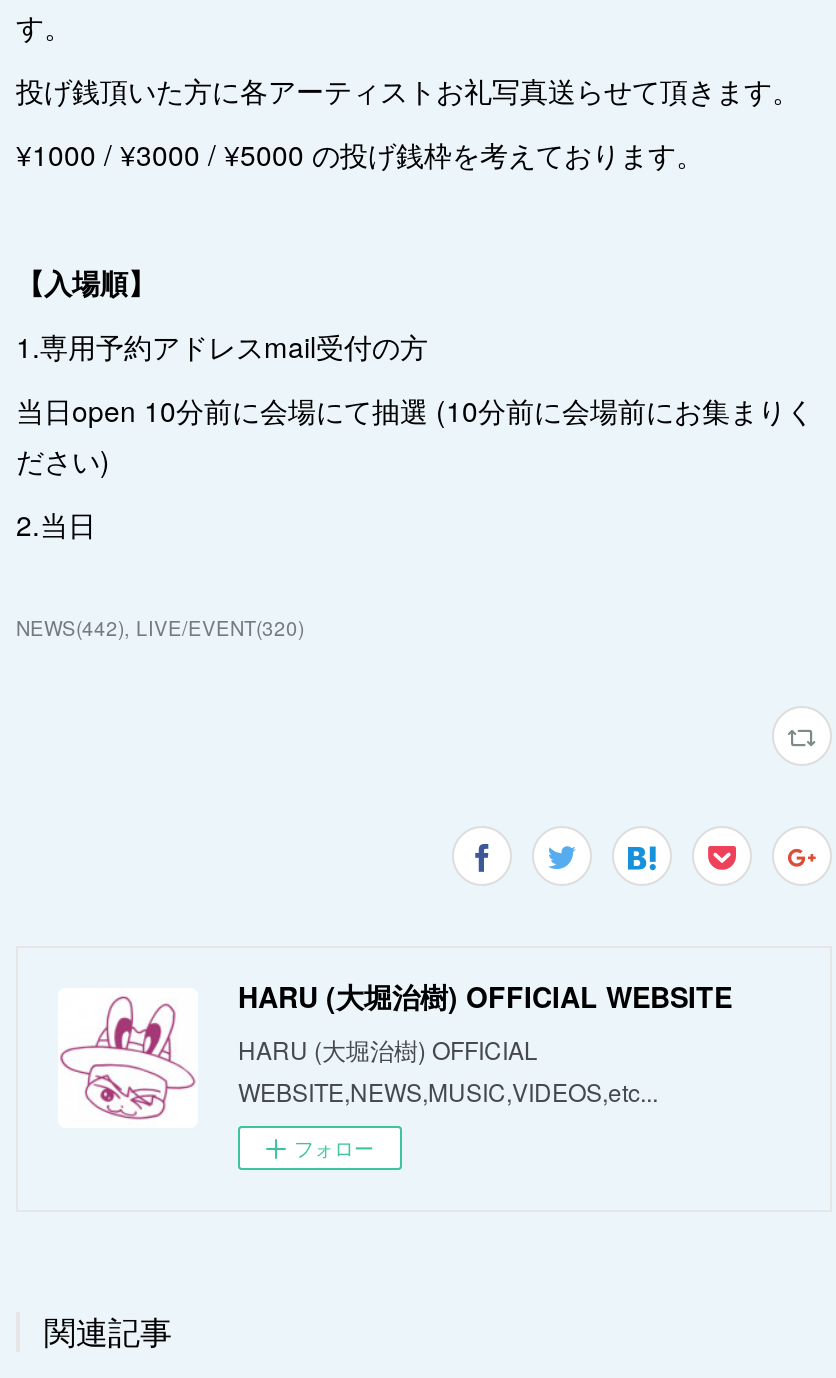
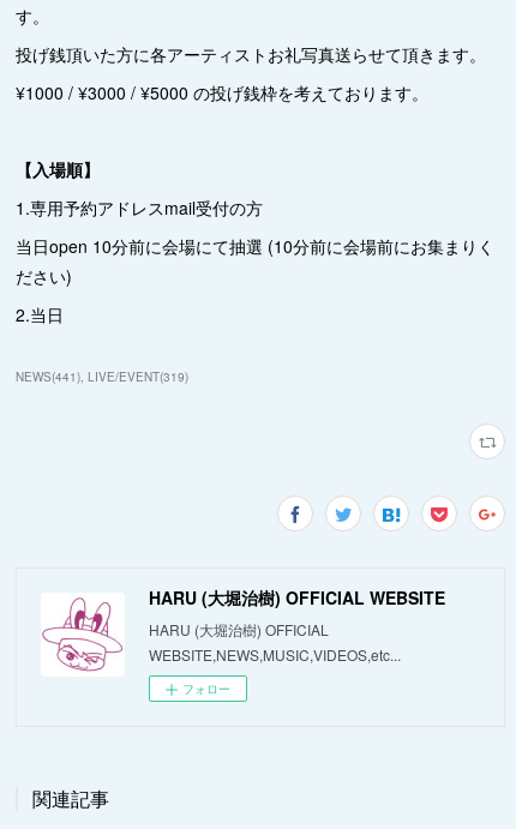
- NEWS(442) LIVE/EVENT(320)
+ NEWS(441) LIVE/EVENT(319)
